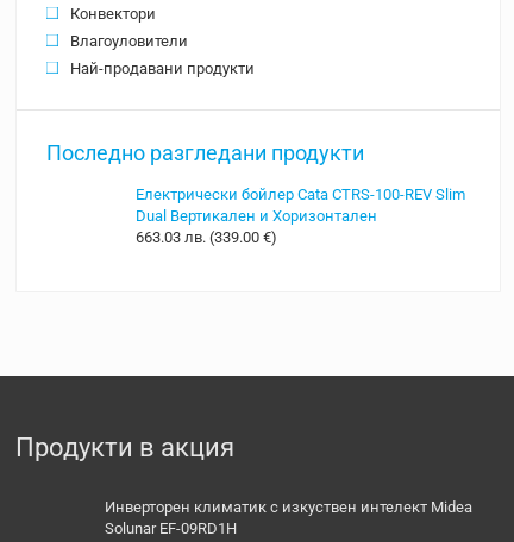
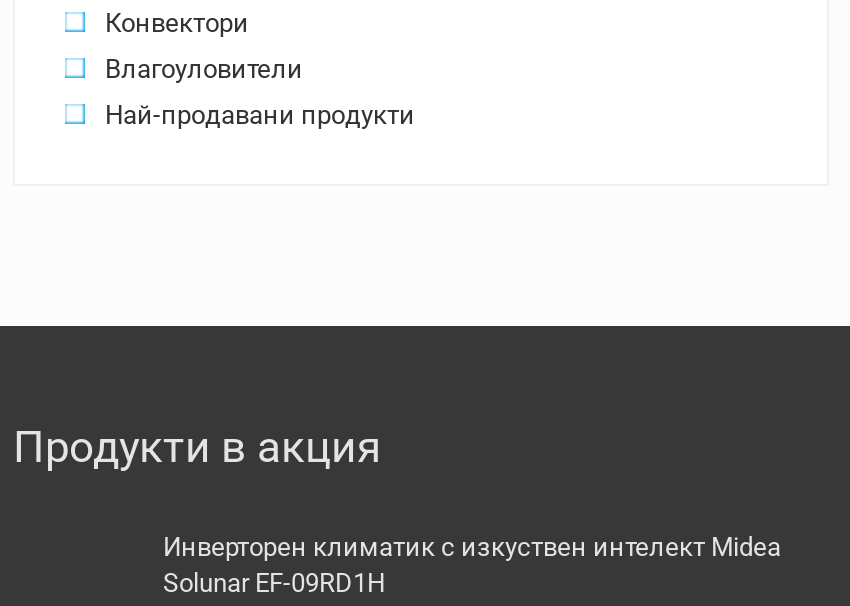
- Последно разгледани продукти
- Електрически бойлер Cata CTRS-100-REV Slim
- Dual Вертикален и Хоризонтален
- 663.03 лв. (339.00 €)
